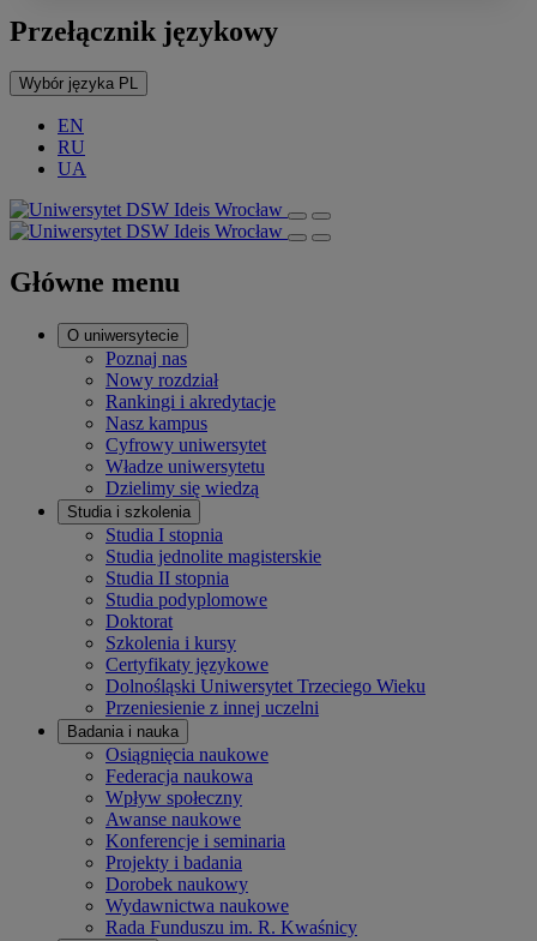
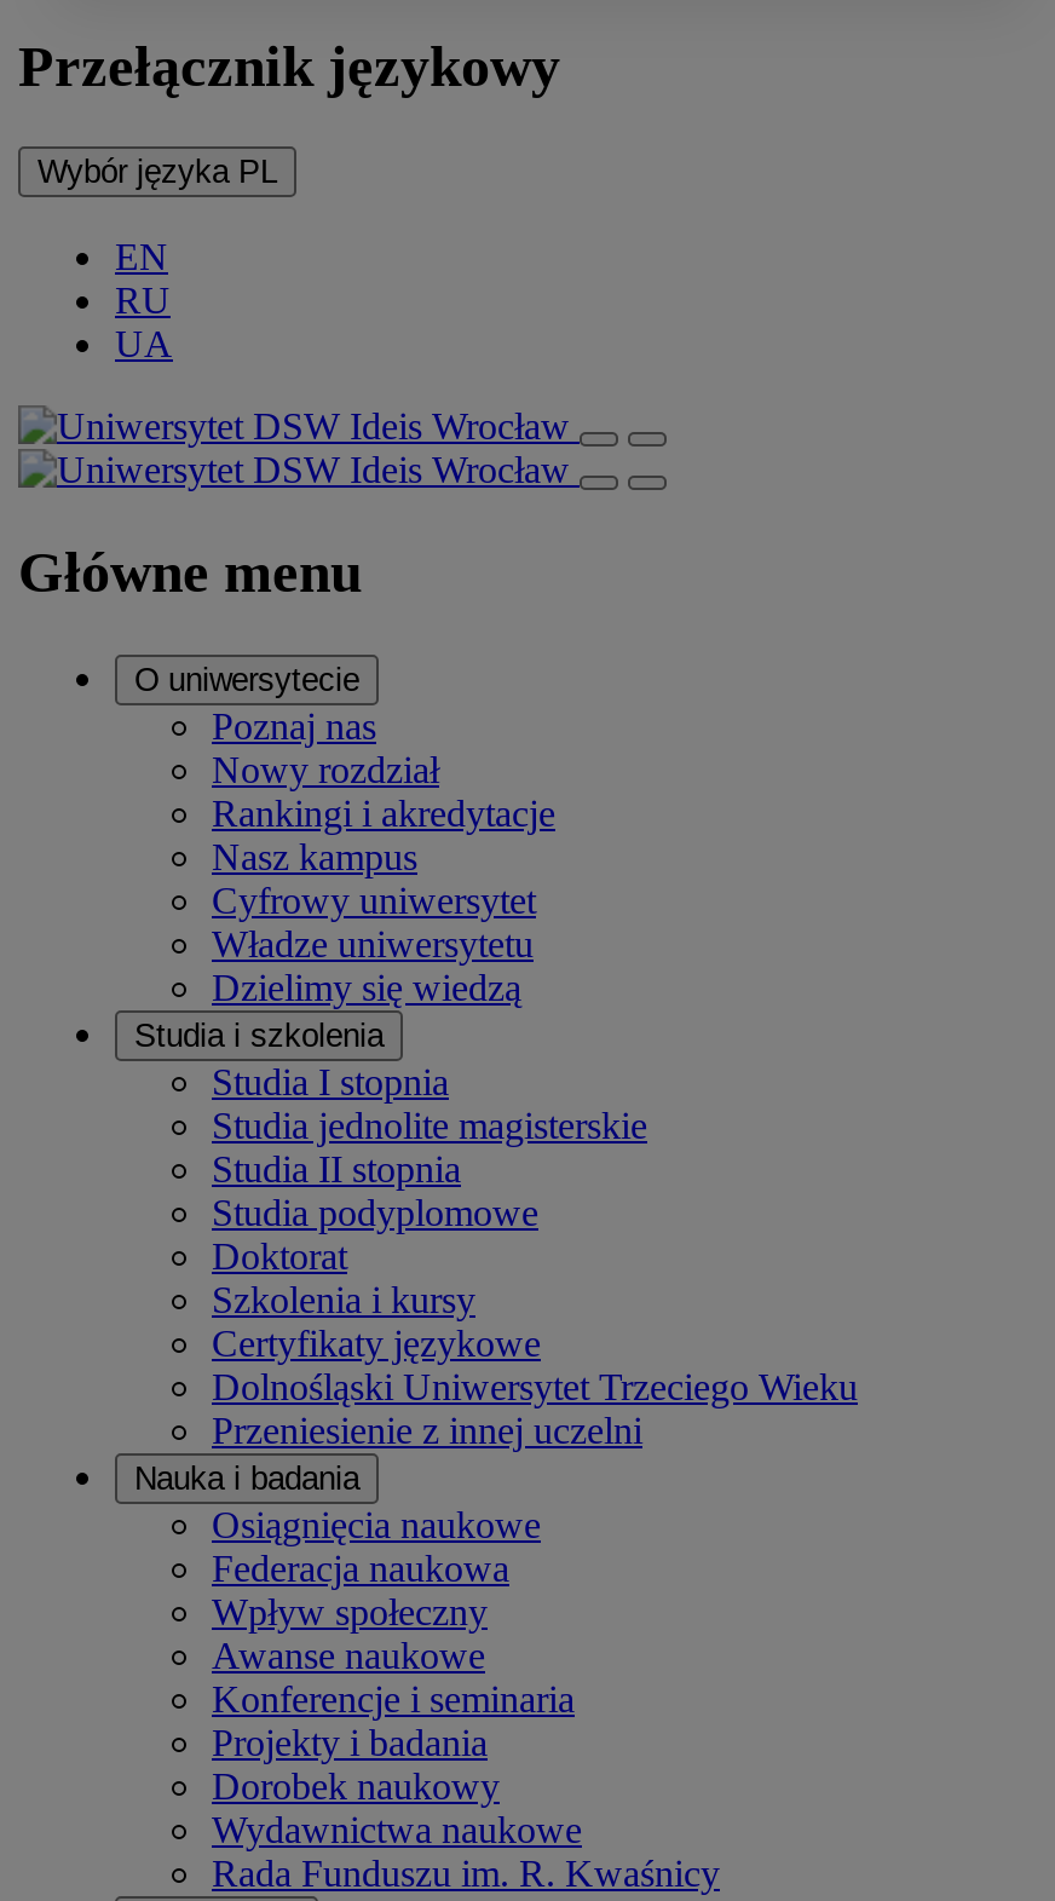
- Badania i nauka
+ Nauka i badania
